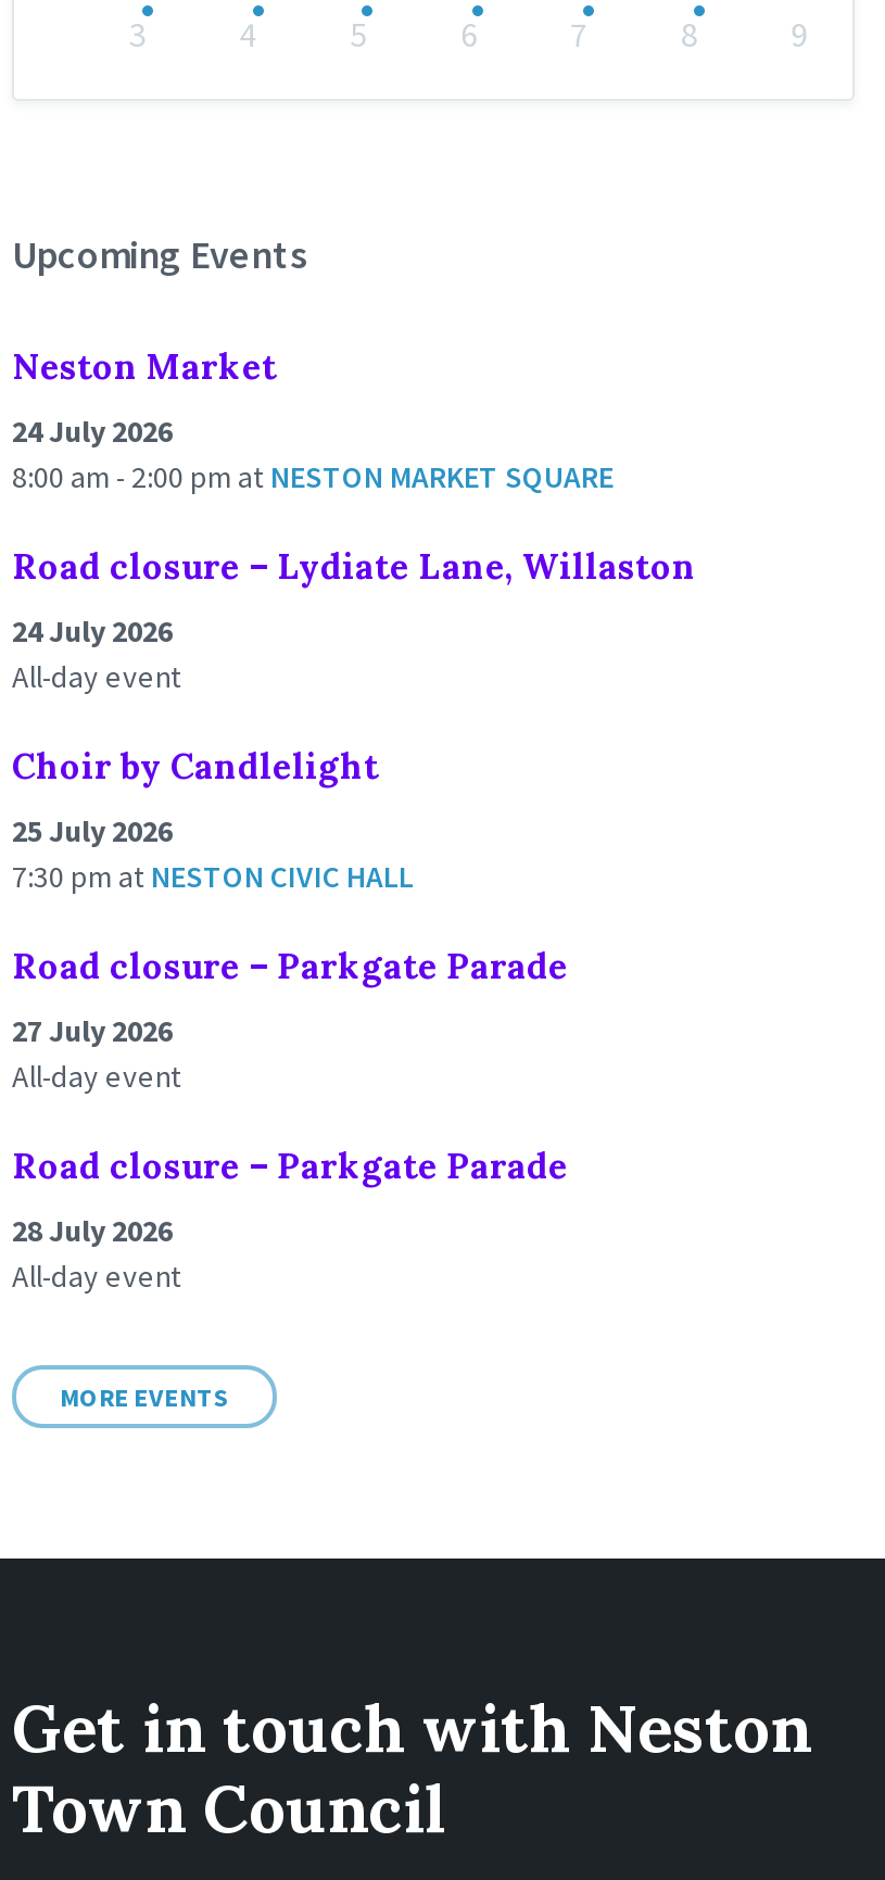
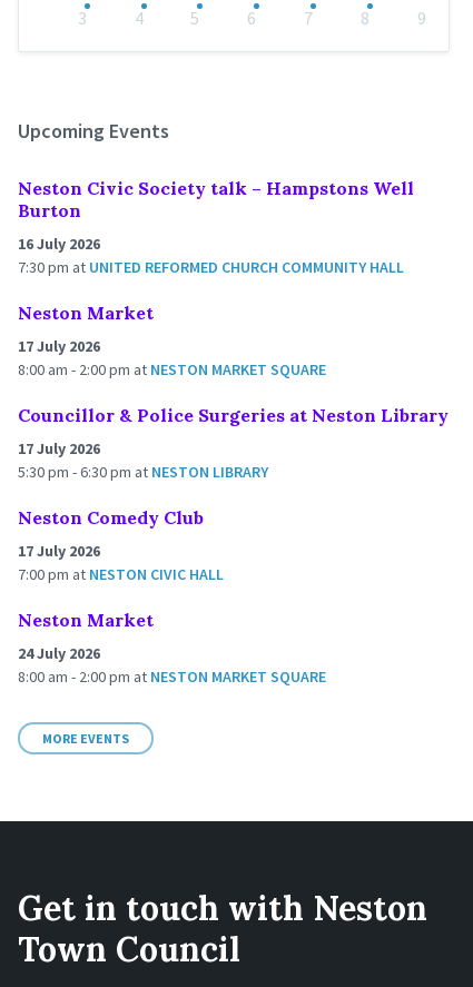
+ Neston Civic Society talk – Hampstons Well
+ Burton
+ 16 July 2026
+ 7:30 pm at UNITED REFORMED CHURCH COMMUNITY HALL
+ Neston Market
+ 17 July 2026
+ 8:00 am - 2:00 pm at NESTON MARKET SQUARE
+ Councillor & Police Surgeries at Neston Library
+ 17 July 2026
+ 5:30 pm - 6:30 pm at NESTON LIBRARY
+ Neston Comedy Club
+ 17 July 2026
+ 7:00 pm at NESTON CIVIC HALL

moved down: Neston Market | 24 July 2026 | 8:00 am - 2:00 pm at NESTON MARKET SQUARE

- Road closure – Lydiate Lane, Willaston
- 24 July 2026
- All-day event
- Choir by Candlelight
- 25 July 2026
- 7:30 pm at NESTON CIVIC HALL
- Road closure – Parkgate Parade
- 27 July 2026
- All-day event
- Road closure – Parkgate Parade
- 28 July 2026
- All-day event
